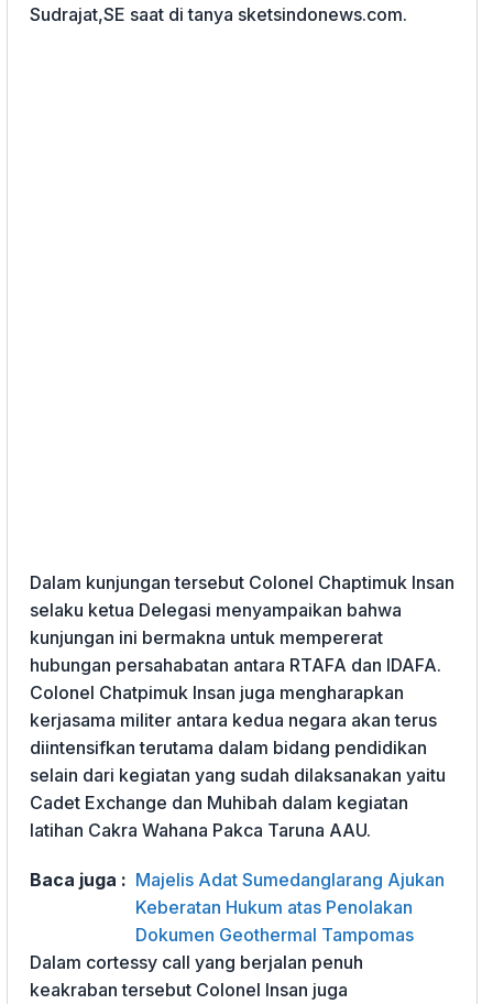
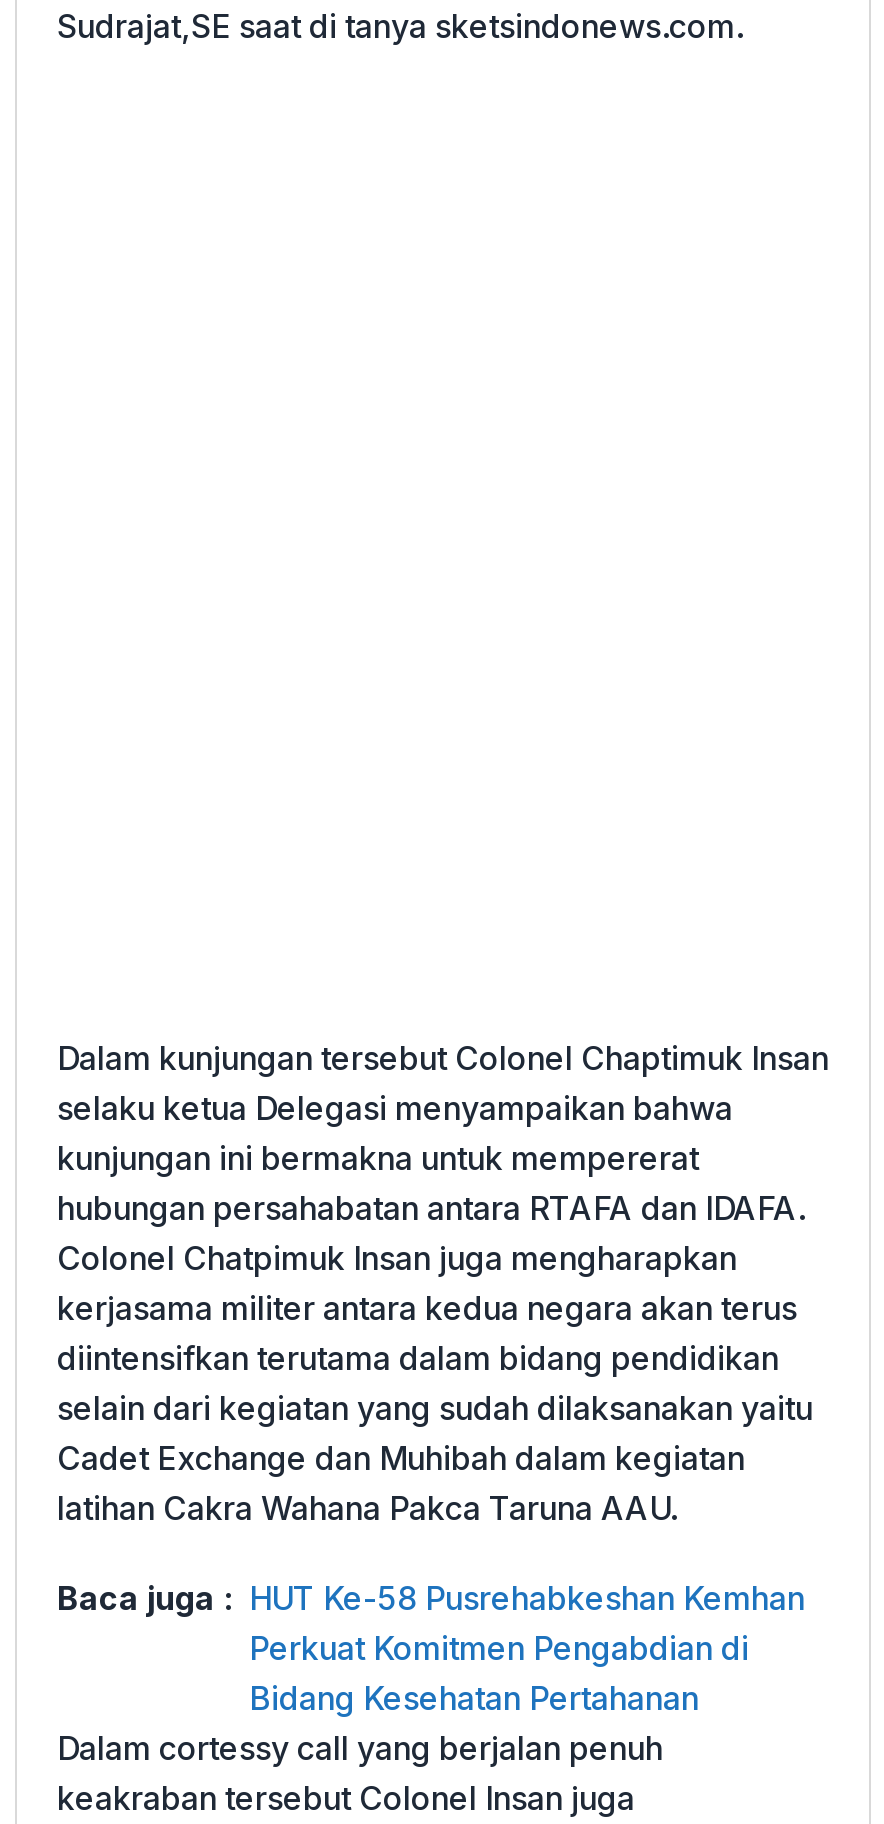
- Baca juga : Majelis Adat Sumedanglarang Ajukan
- Keberatan Hukum atas Penolakan
- Dokumen Geothermal Tampomas
+ Baca juga : HUT Ke-58 Pusrehabkeshan Kemhan
+ Perkuat Komitmen Pengabdian di
+ Bidang Kesehatan Pertahanan
